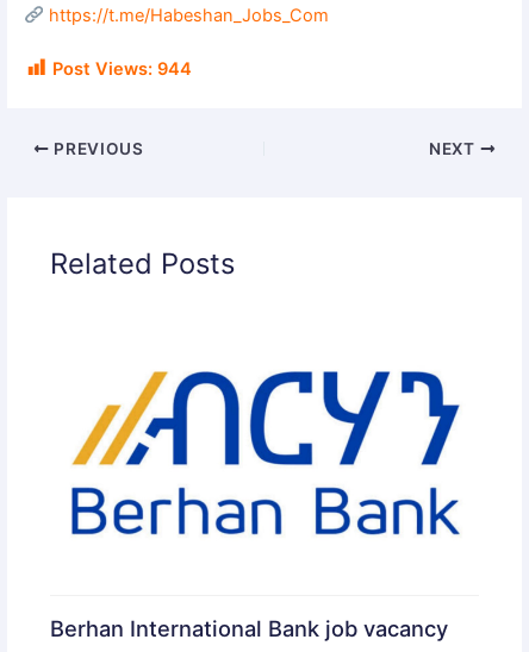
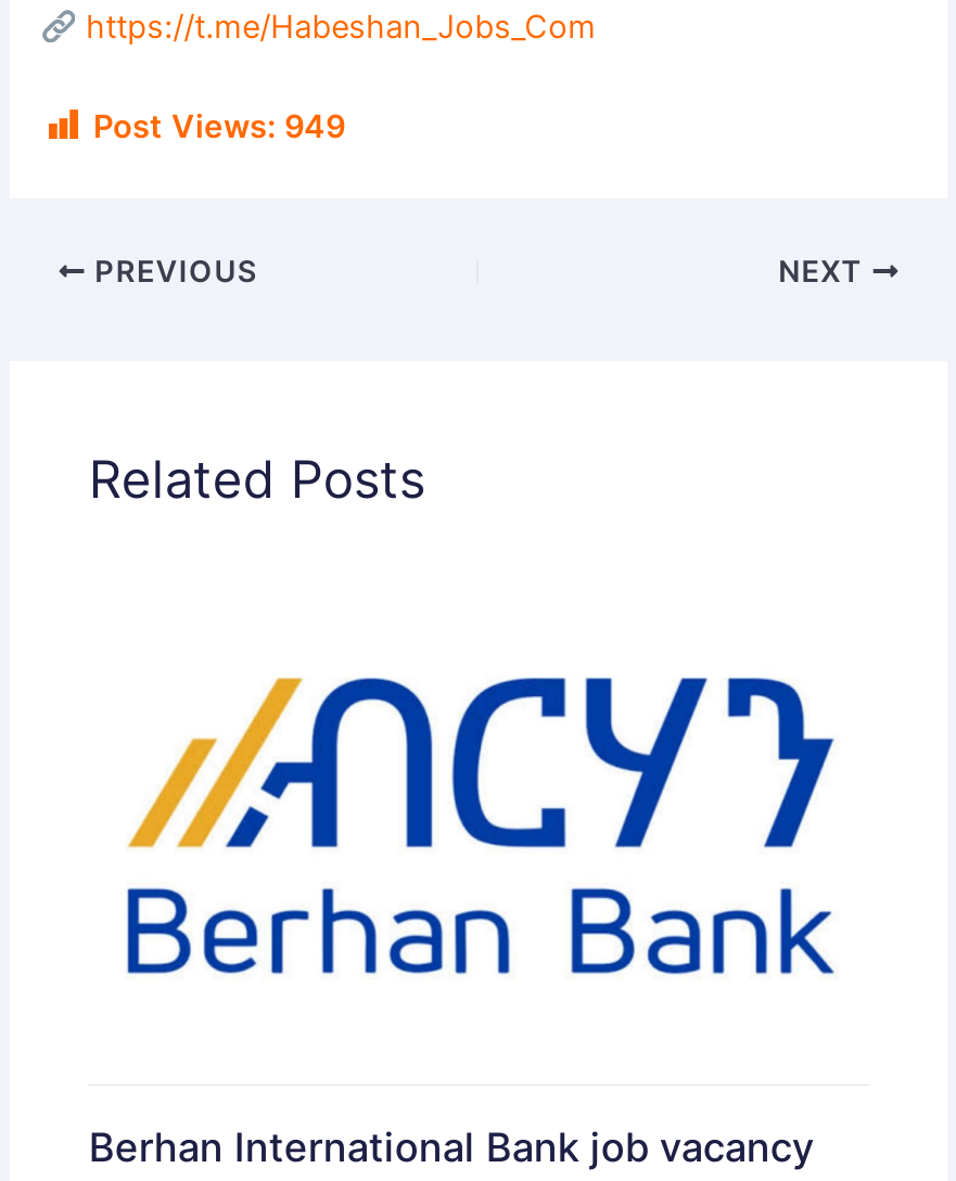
- Post Views: 944
+ Post Views: 949
